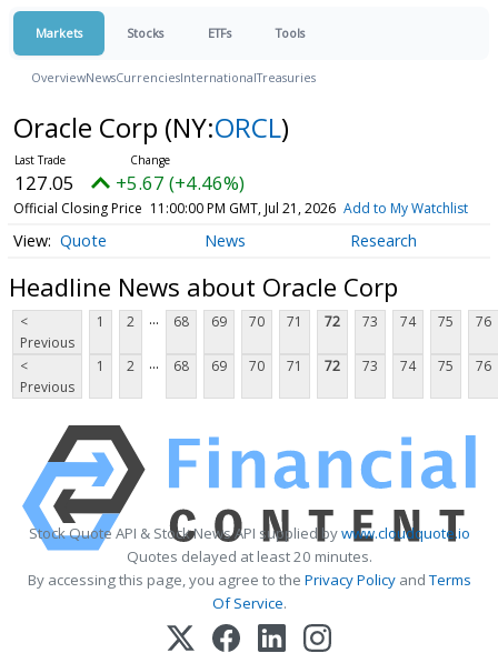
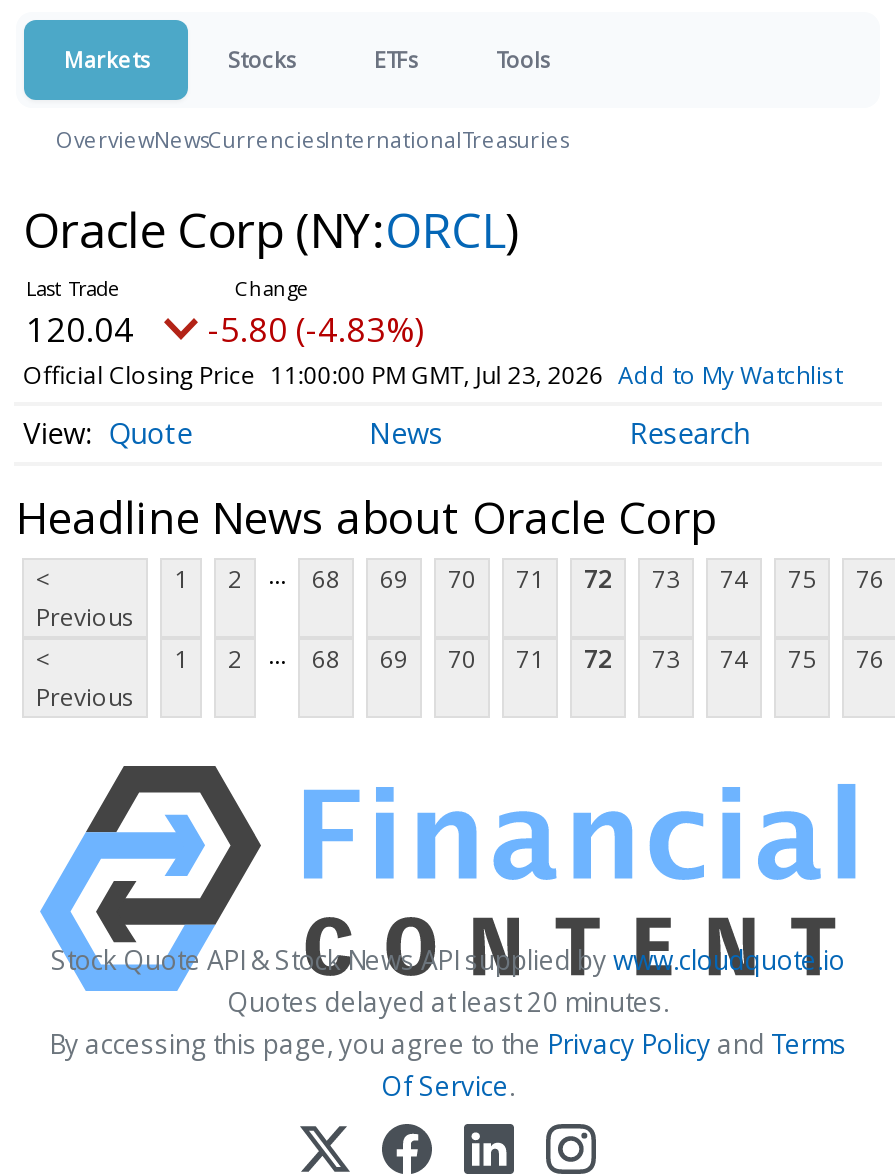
- 127.05
+ 120.04

- +5.67 (+4.46%)
+ -5.80 (-4.83%)

- Official Closing Price 11:00:00 PM GMT, Jul 21, 2026 Add to My Watchlist
+ Official Closing Price 11:00:00 PM GMT, Jul 23, 2026 Add to My Watchlist
